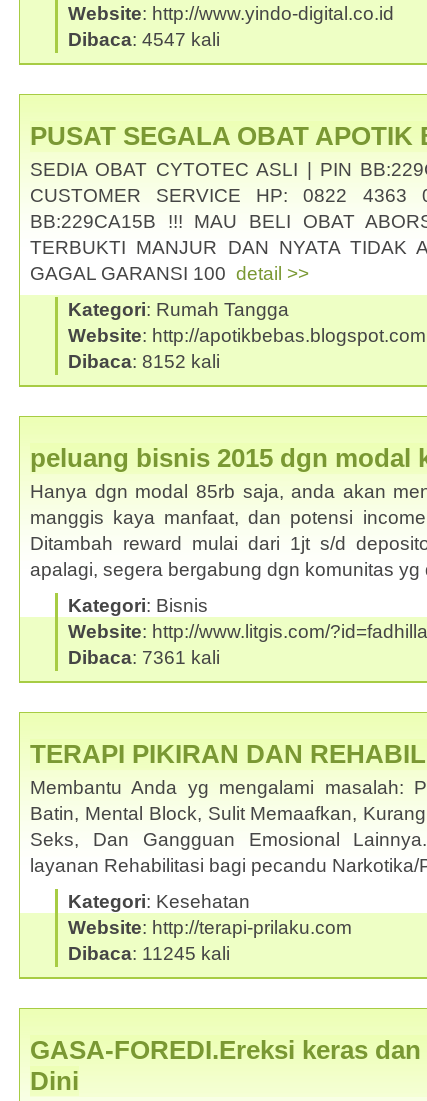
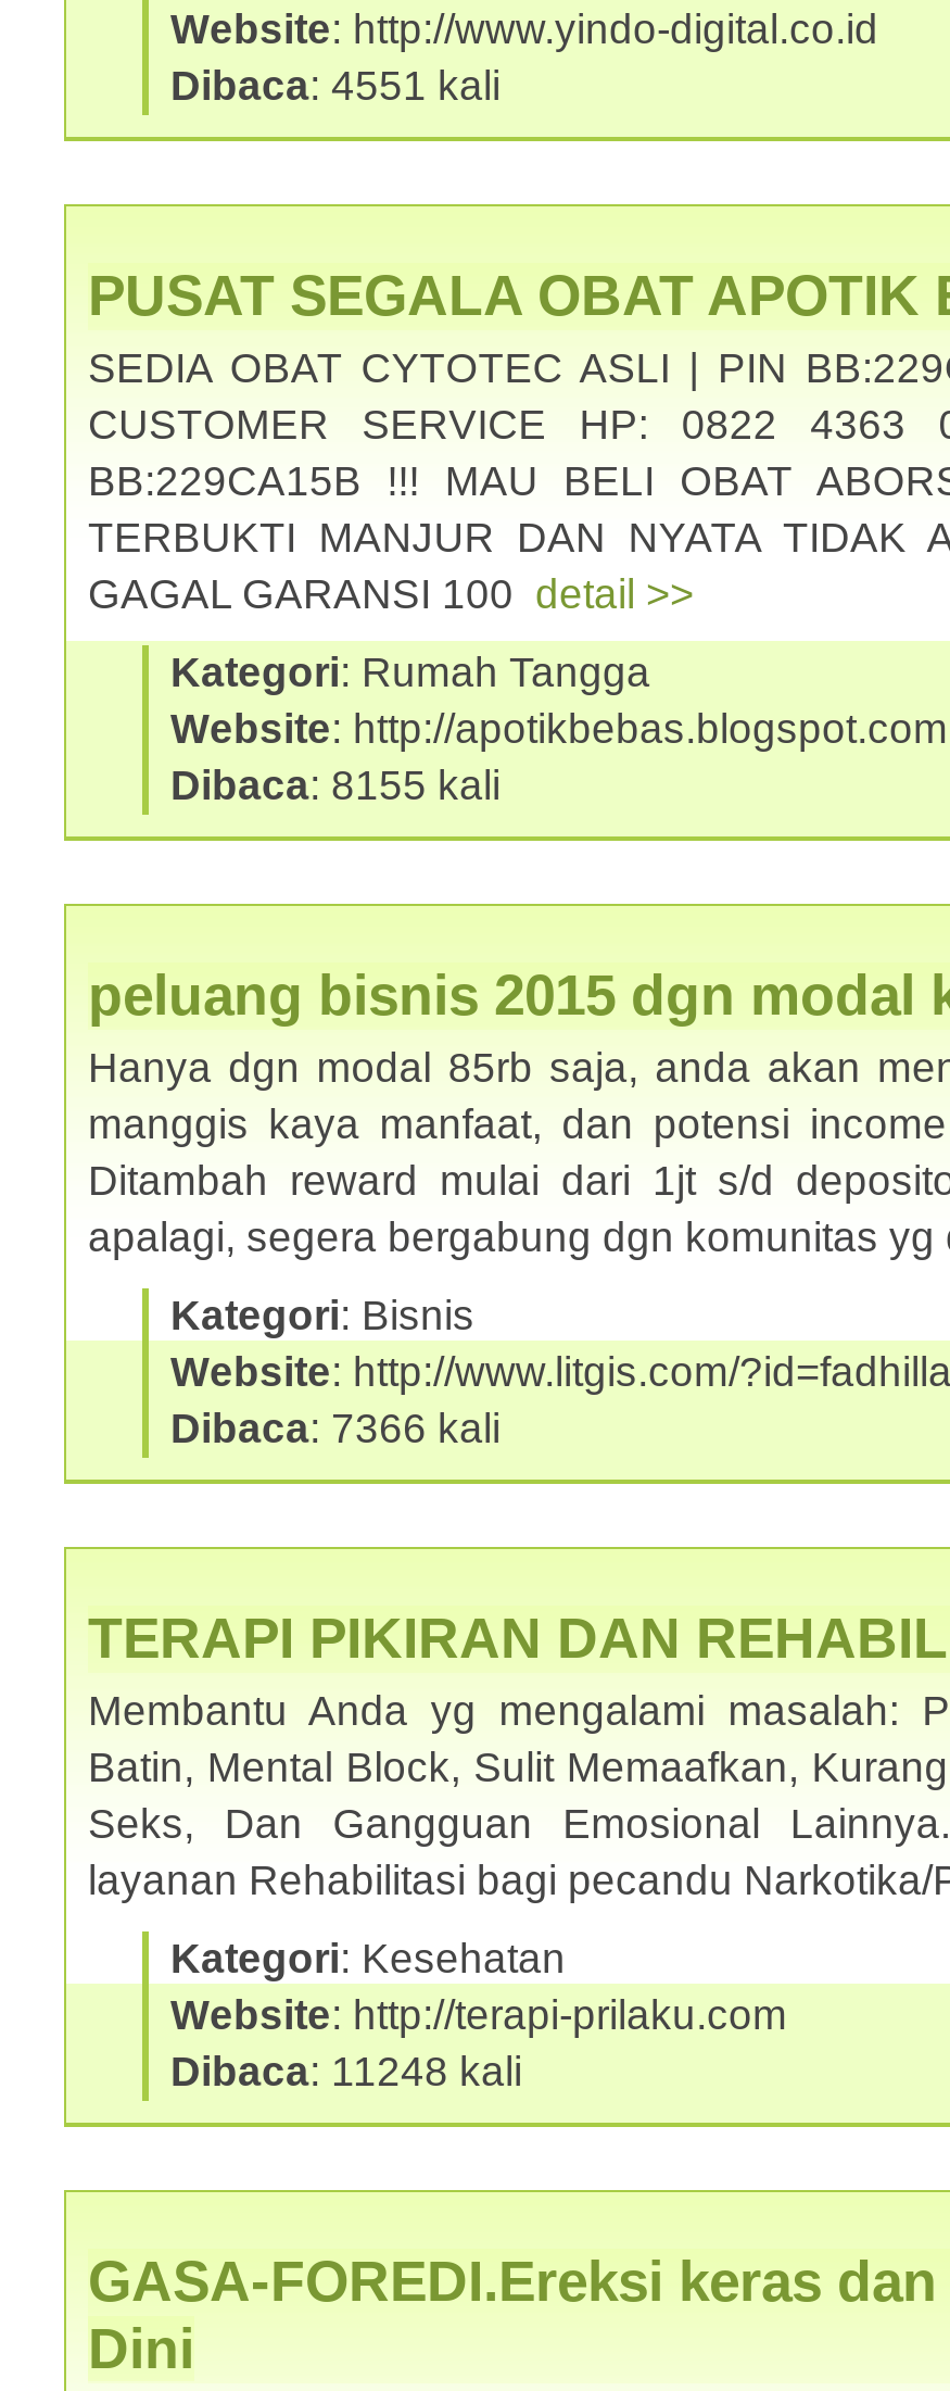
- Dibaca: 4547 kali
+ Dibaca: 4551 kali

- Dibaca: 8152 kali
+ Dibaca: 8155 kali

- Dibaca: 7361 kali
+ Dibaca: 7366 kali

- Dibaca: 11245 kali
+ Dibaca: 11248 kali
